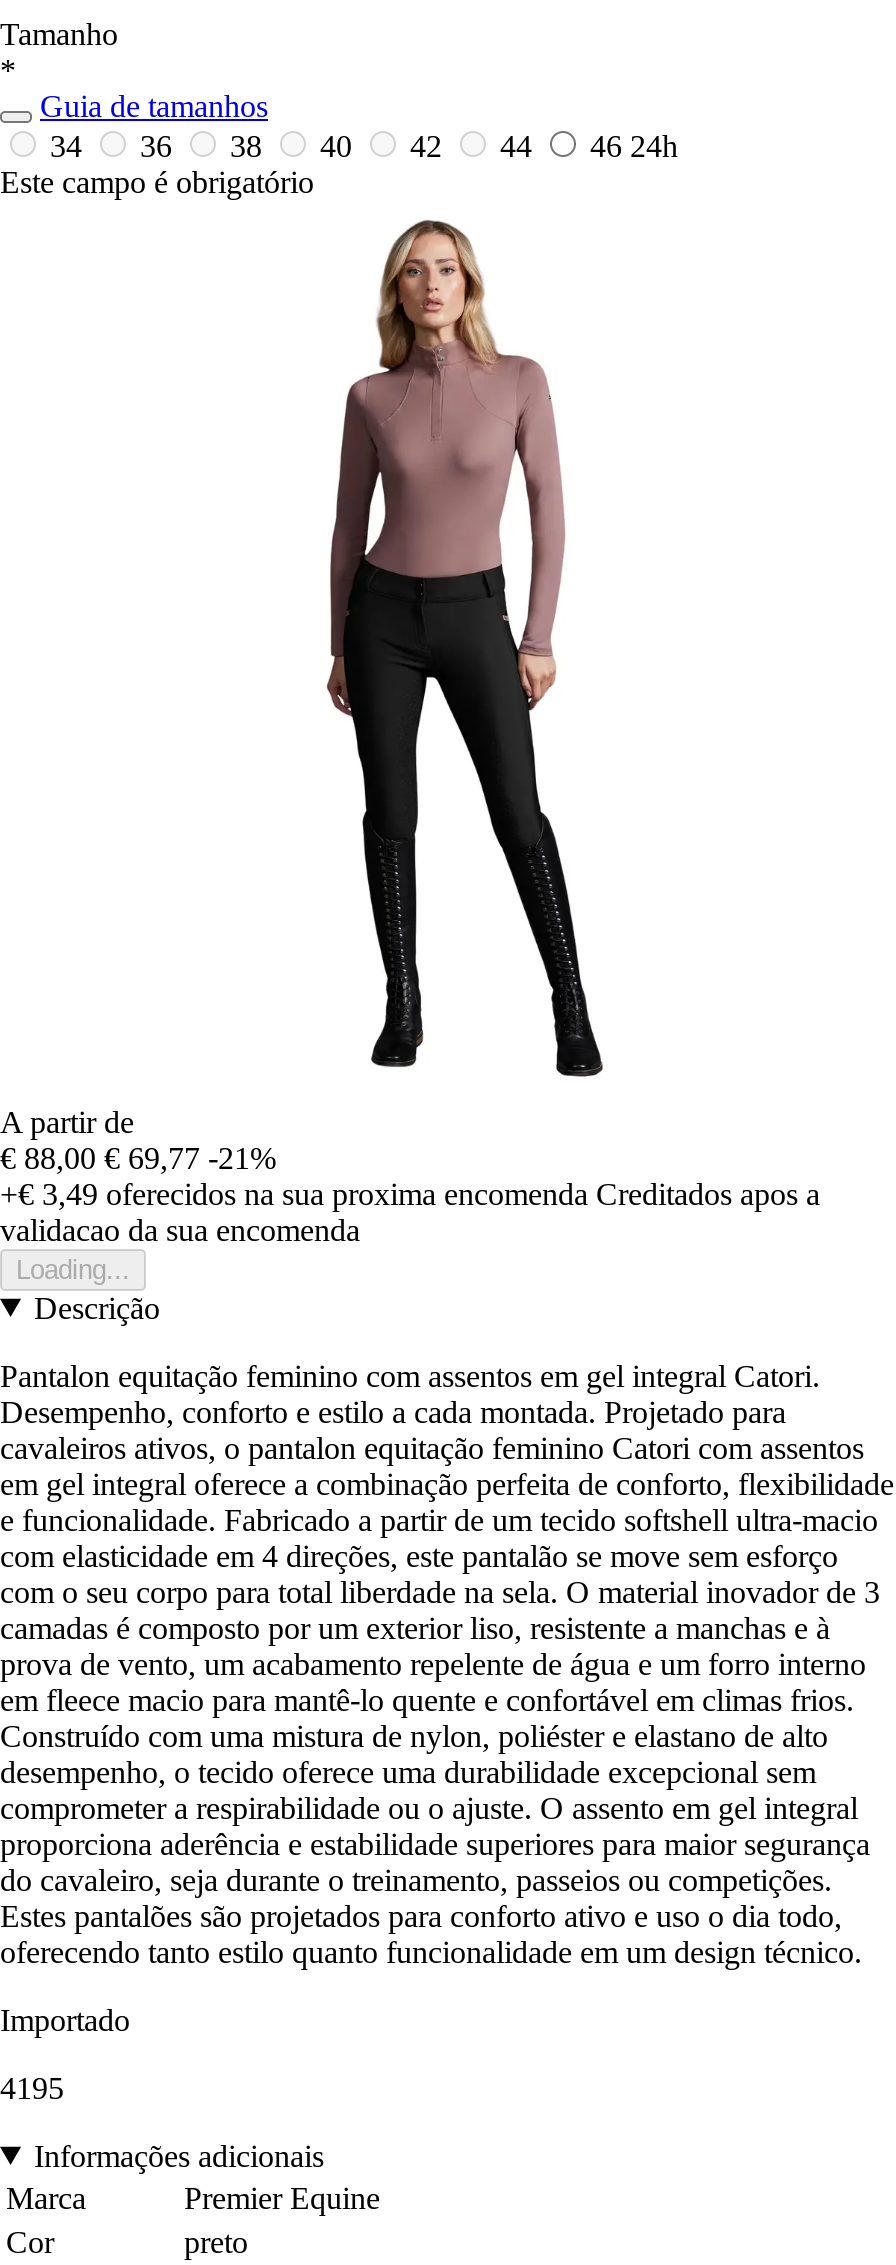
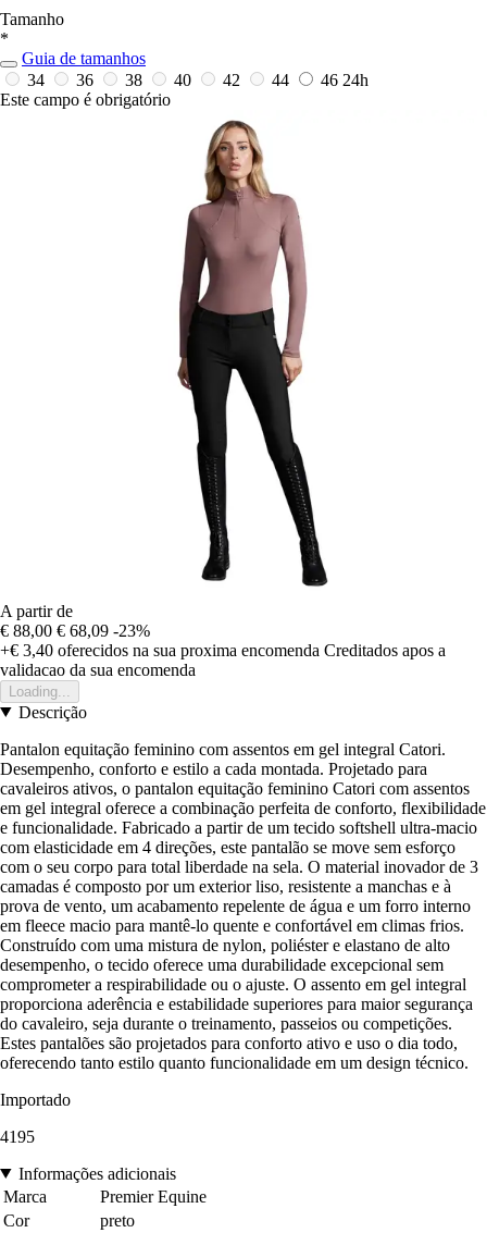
- € 88,00 € 69,77 -21%
+ € 88,00 € 68,09 -23%

- +€ 3,49 oferecidos na sua proxima encomenda Creditados apos a
+ +€ 3,40 oferecidos na sua proxima encomenda Creditados apos a
